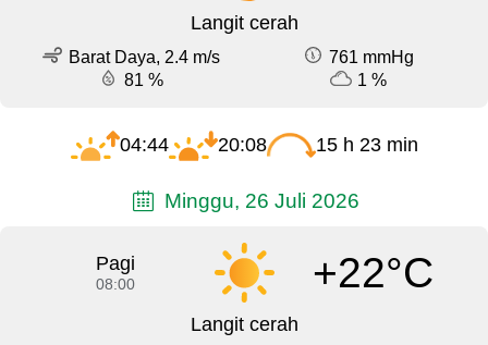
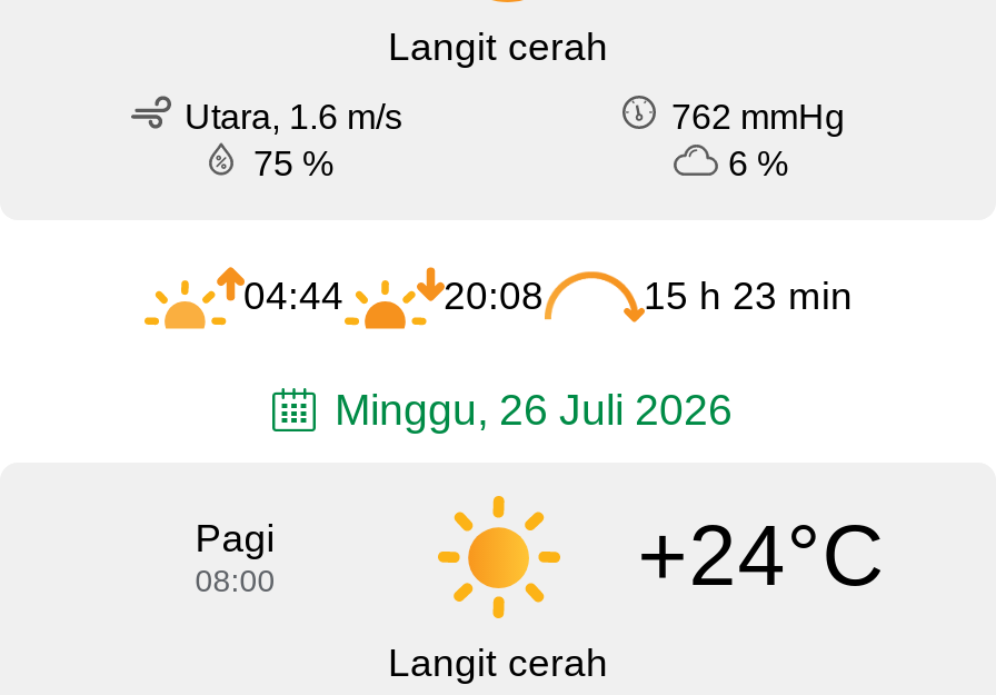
- Barat Daya, 2.4 m/s
- 761 mmHg
- 81 %
- 1 %
+ Utara, 1.6 m/s
+ 762 mmHg
+ 75 %
+ 6 %

- +22°C
+ +24°C
